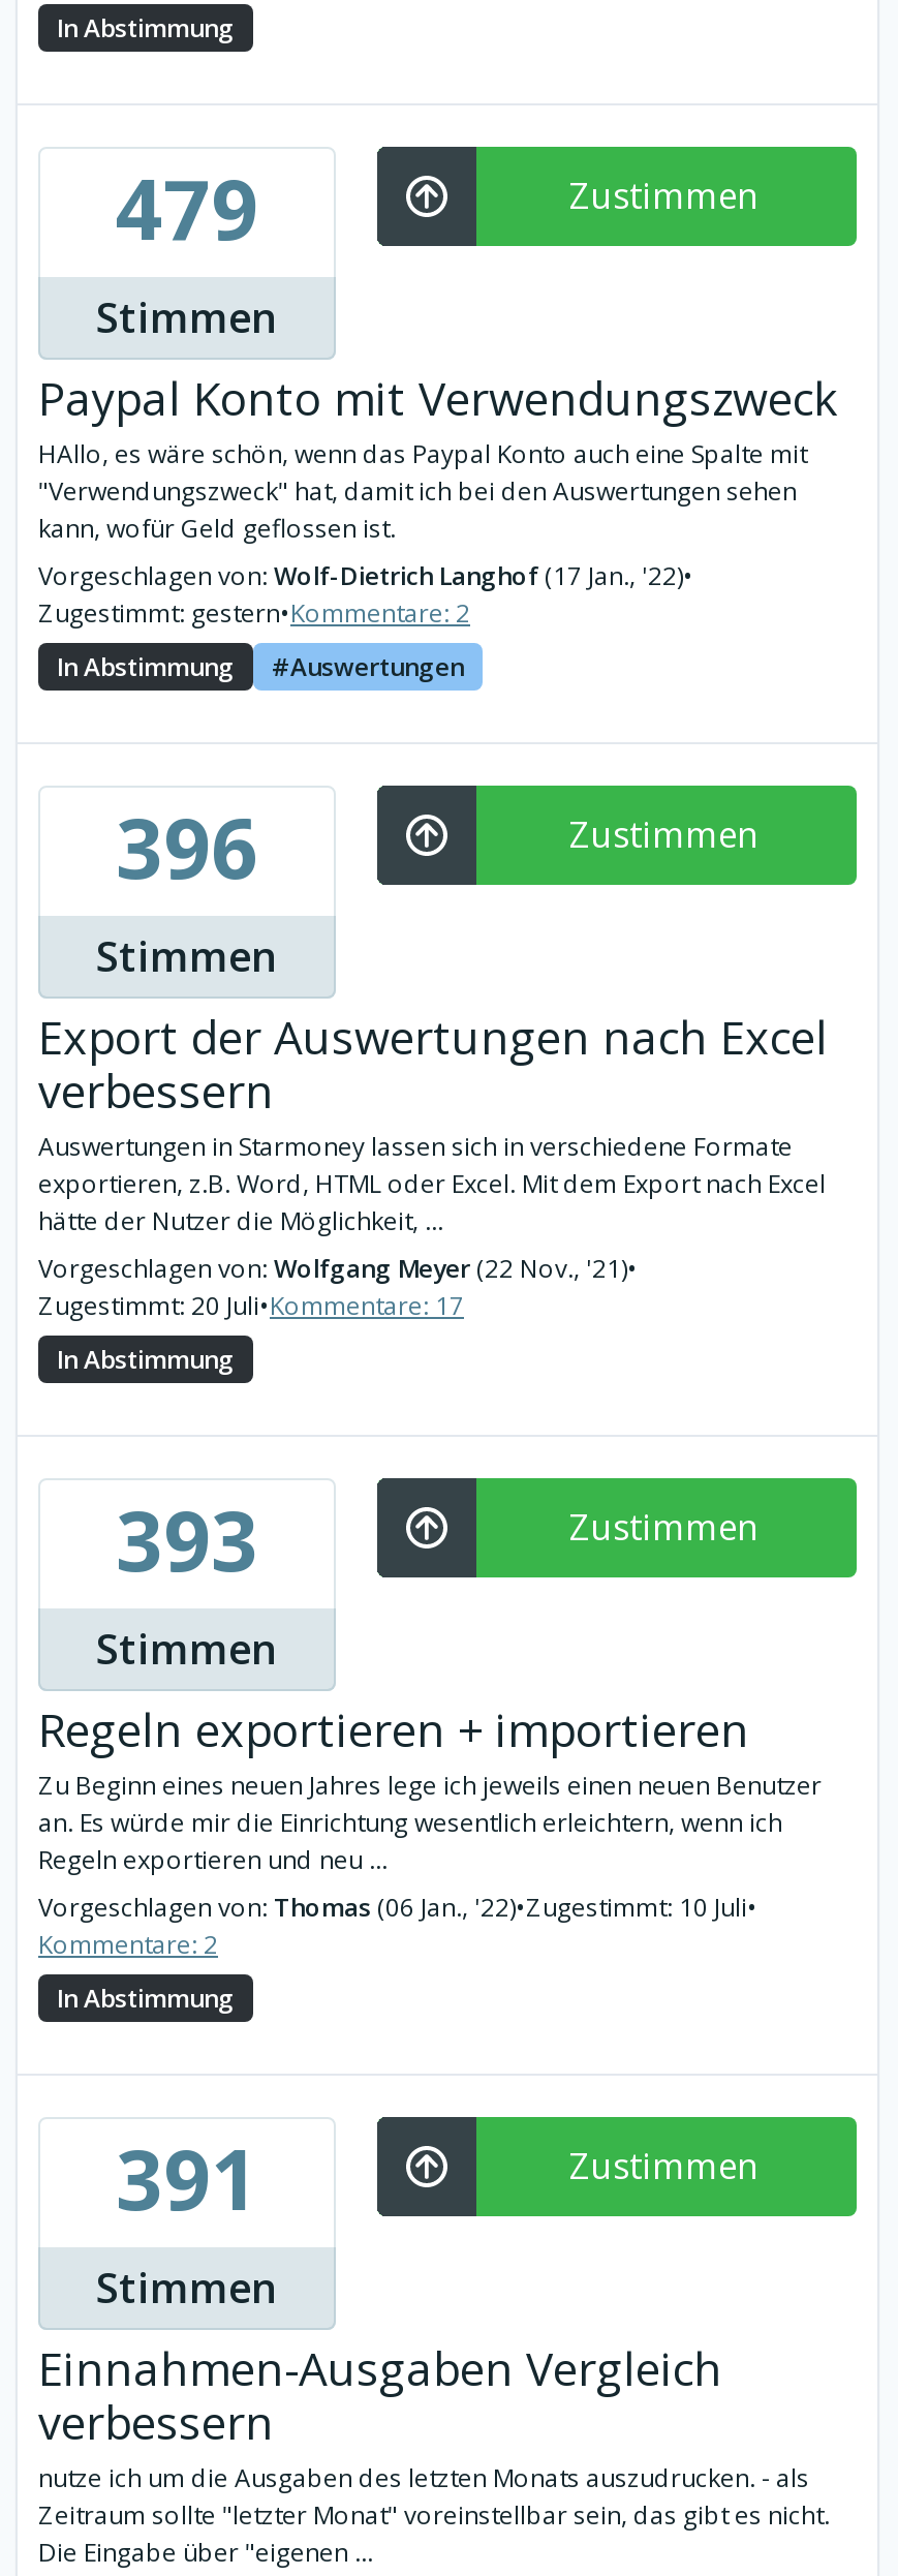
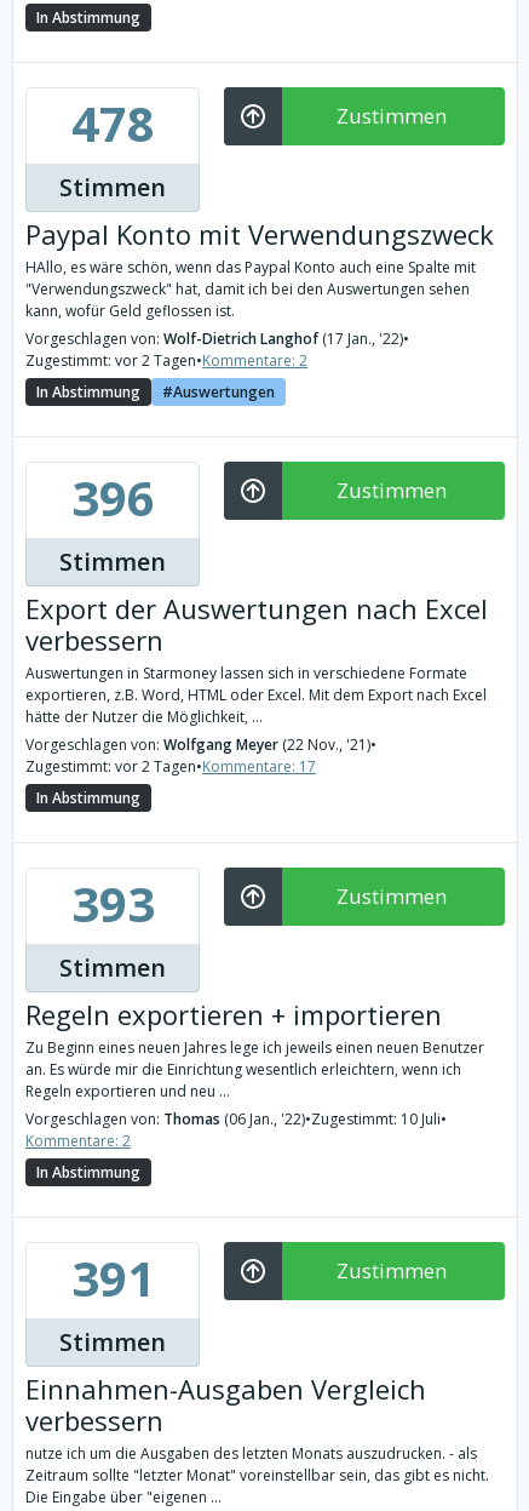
- 479
+ 478

- Zugestimmt: gestern•Kommentare: 2
+ Zugestimmt: vor 2 Tagen•Kommentare: 2

- Zugestimmt: 20 Juli•Kommentare: 17
+ Zugestimmt: vor 2 Tagen•Kommentare: 17
